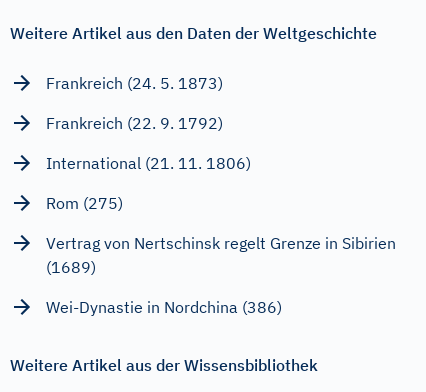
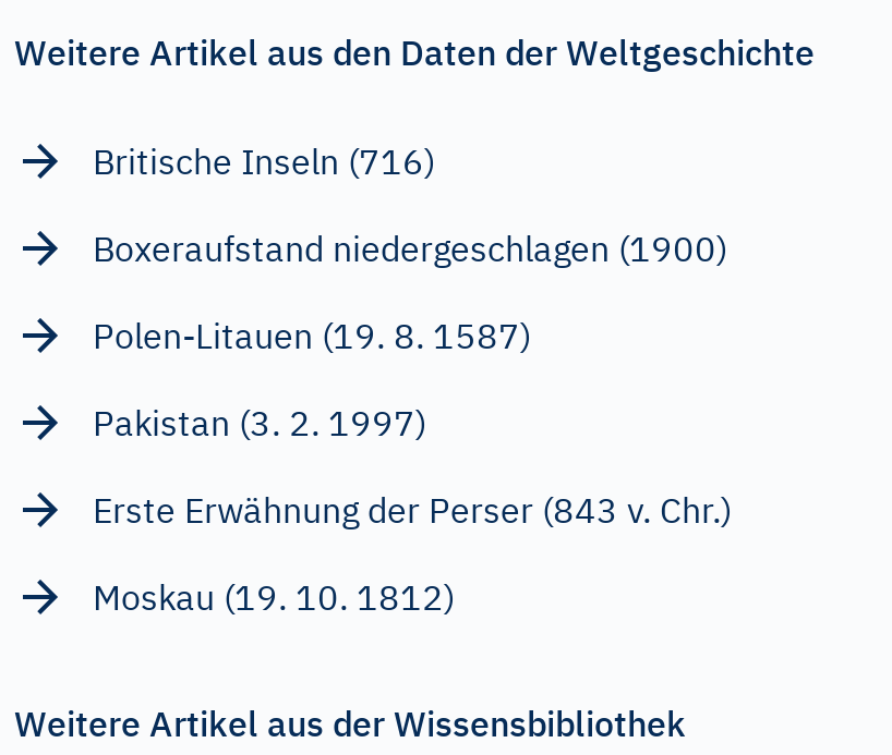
- Frankreich (24. 5. 1873)
+ Britische Inseln (716)

- Frankreich (22. 9. 1792)
+ Boxeraufstand niedergeschlagen (1900)

- International (21. 11. 1806)
+ Polen-Litauen (19. 8. 1587)

- Rom (275)
+ Pakistan (3. 2. 1997)

- Vertrag von Nertschinsk regelt Grenze in Sibirien
- (1689)
+ Erste Erwähnung der Perser (843 v. Chr.)

- Wei-Dynastie in Nordchina (386)
+ Moskau (19. 10. 1812)
